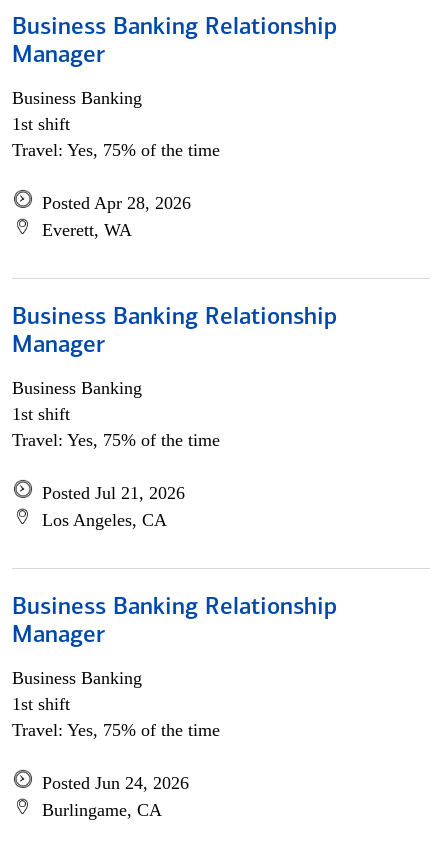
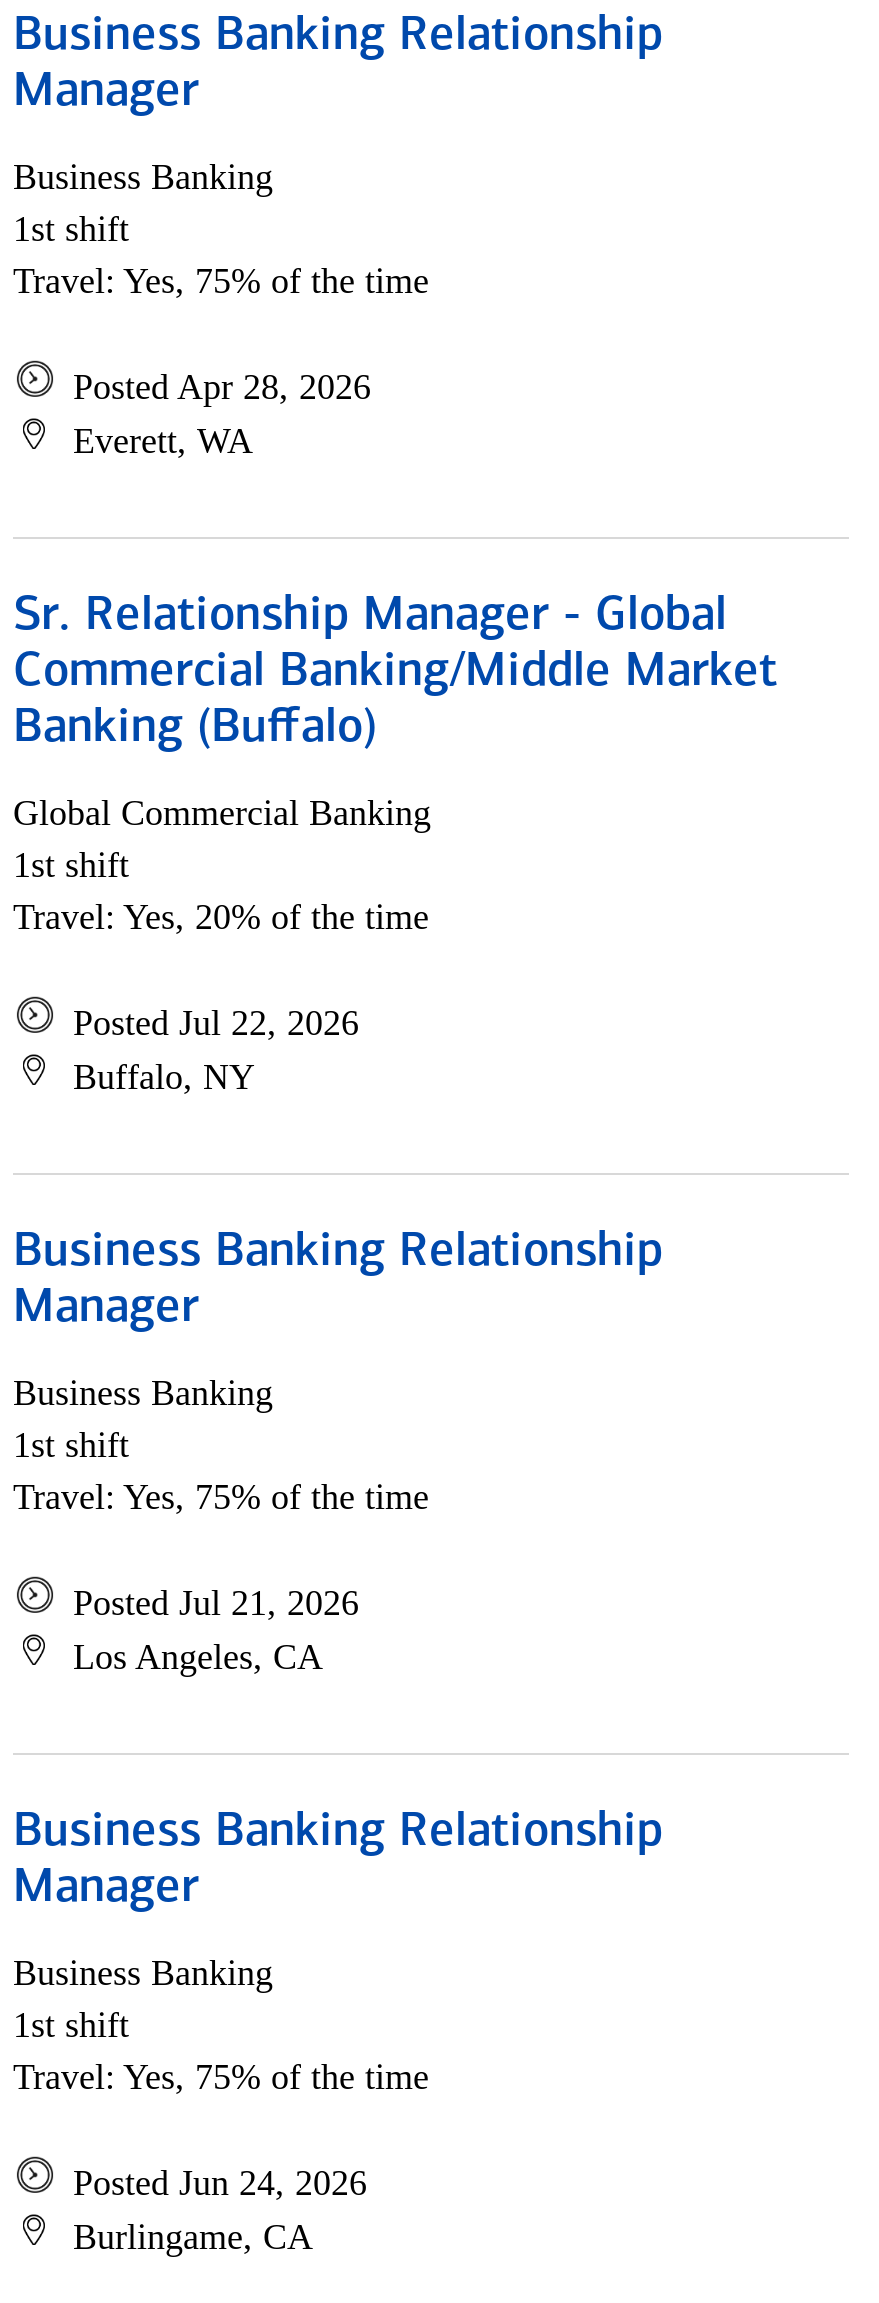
+ Sr. Relationship Manager - Global
+ Commercial Banking/Middle Market
+ Banking (Buffalo)
+ Global Commercial Banking
+ 1st shift
+ Travel: Yes, 20% of the time
+ Posted Jul 22, 2026
+ Buffalo, NY
